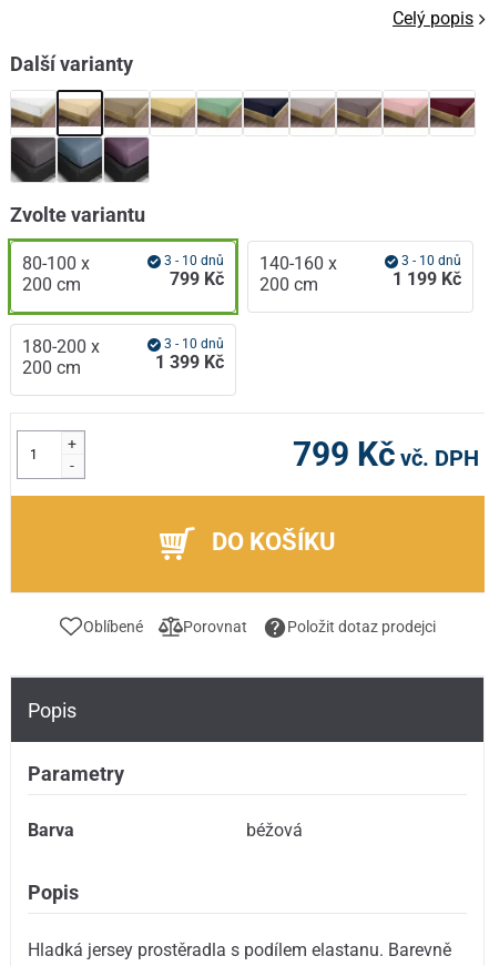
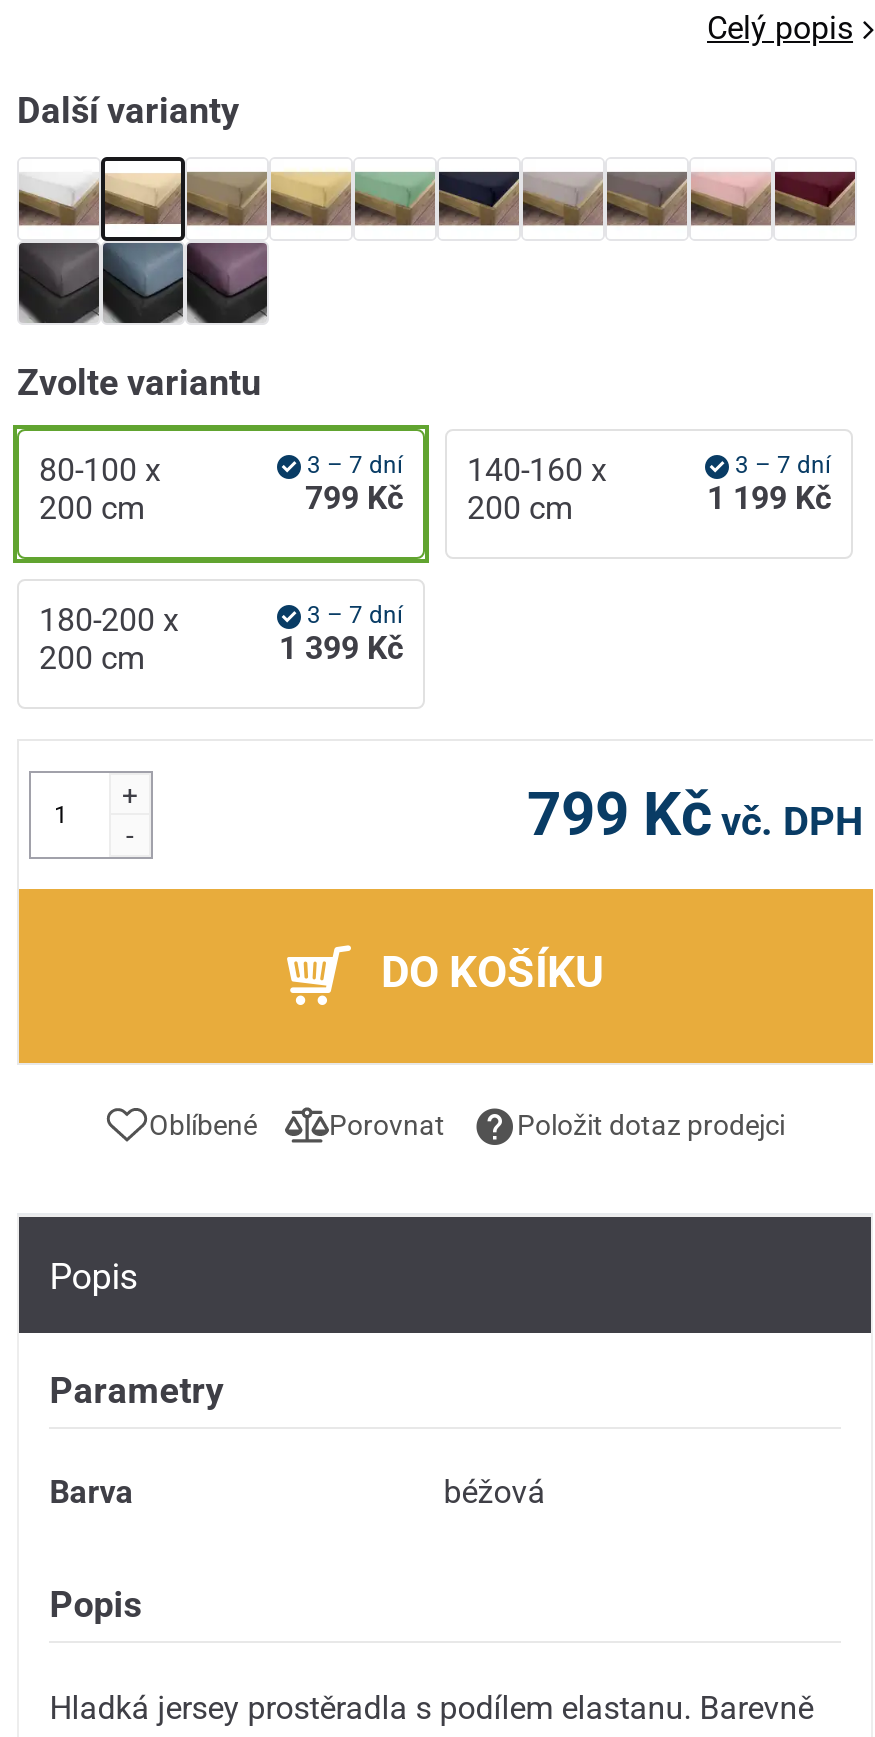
- 3 - 10 dnů
+ 3 – 7 dní

- 3 - 10 dnů
+ 3 – 7 dní

- 3 - 10 dnů
+ 3 – 7 dní
